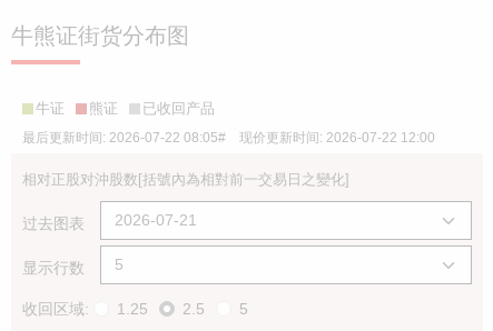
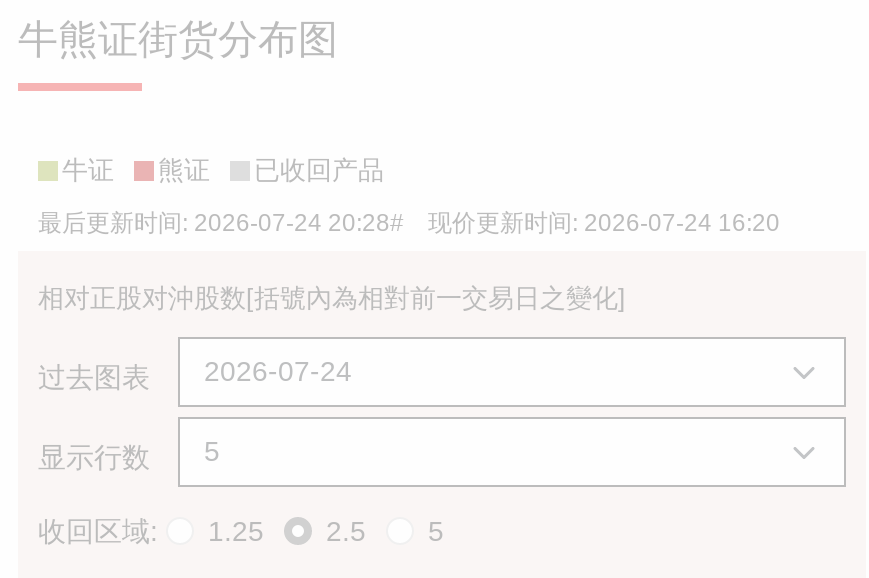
- 最后更新时间: 2026-07-22 08:05# 现价更新时间: 2026-07-22 12:00
+ 最后更新时间: 2026-07-24 20:28# 现价更新时间: 2026-07-24 16:20
